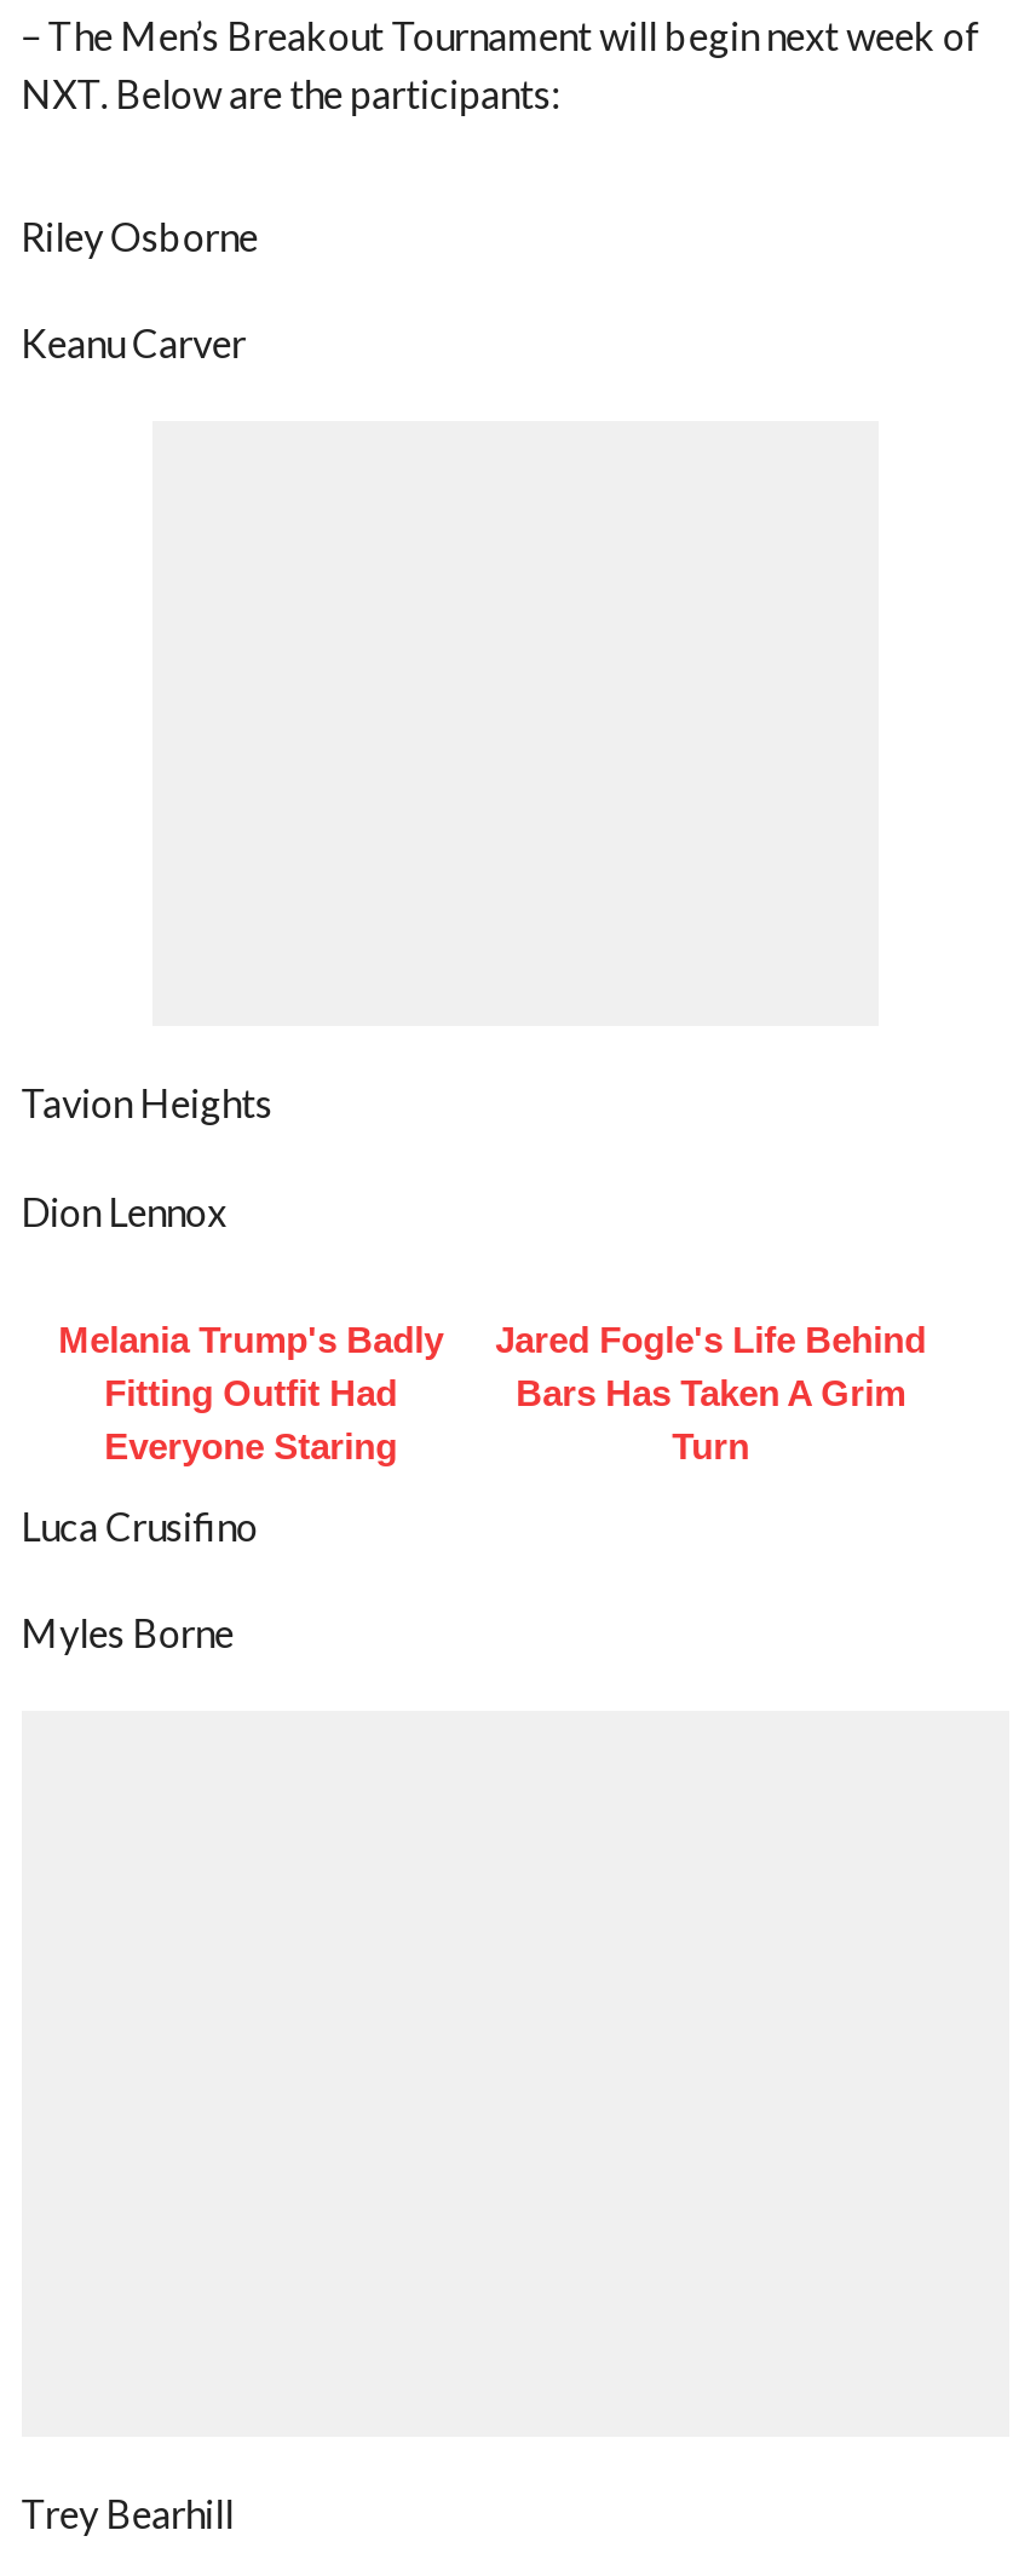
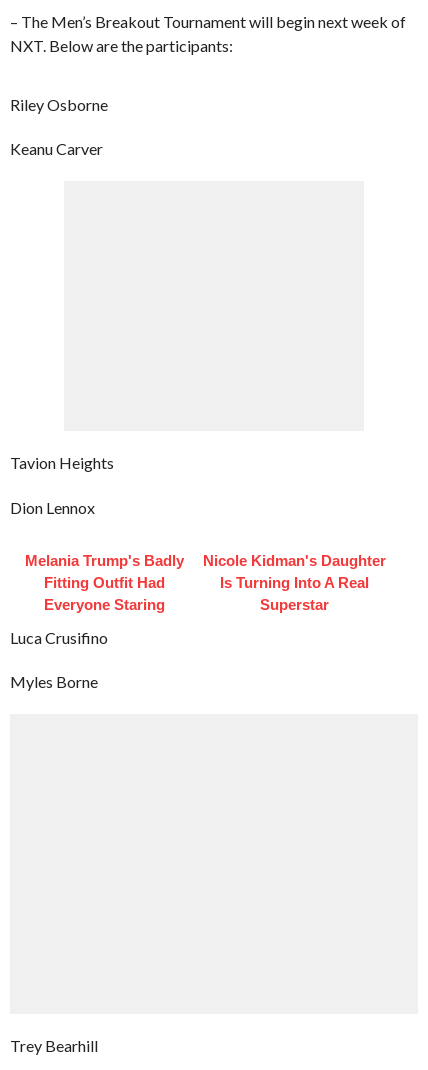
- Jared Fogle's Life Behind
- Bars Has Taken A Grim
- Turn
+ Nicole Kidman's Daughter
+ Is Turning Into A Real
+ Superstar
